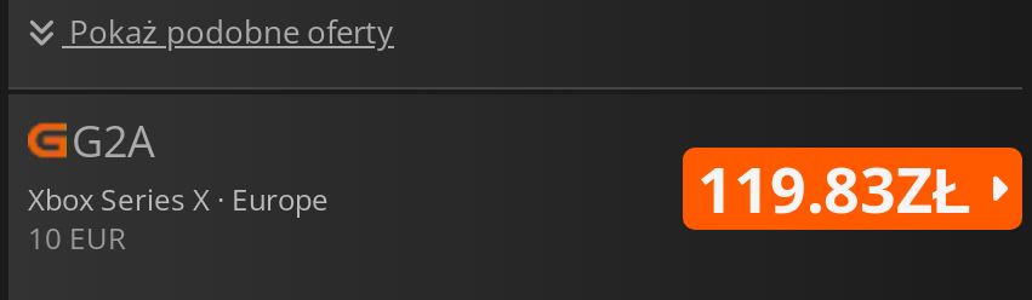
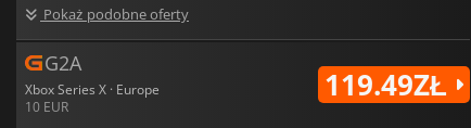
- 119.83ZŁ
+ 119.49ZŁ
